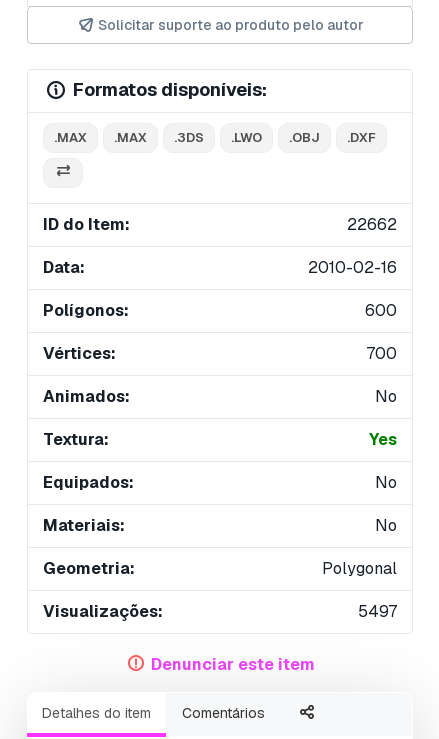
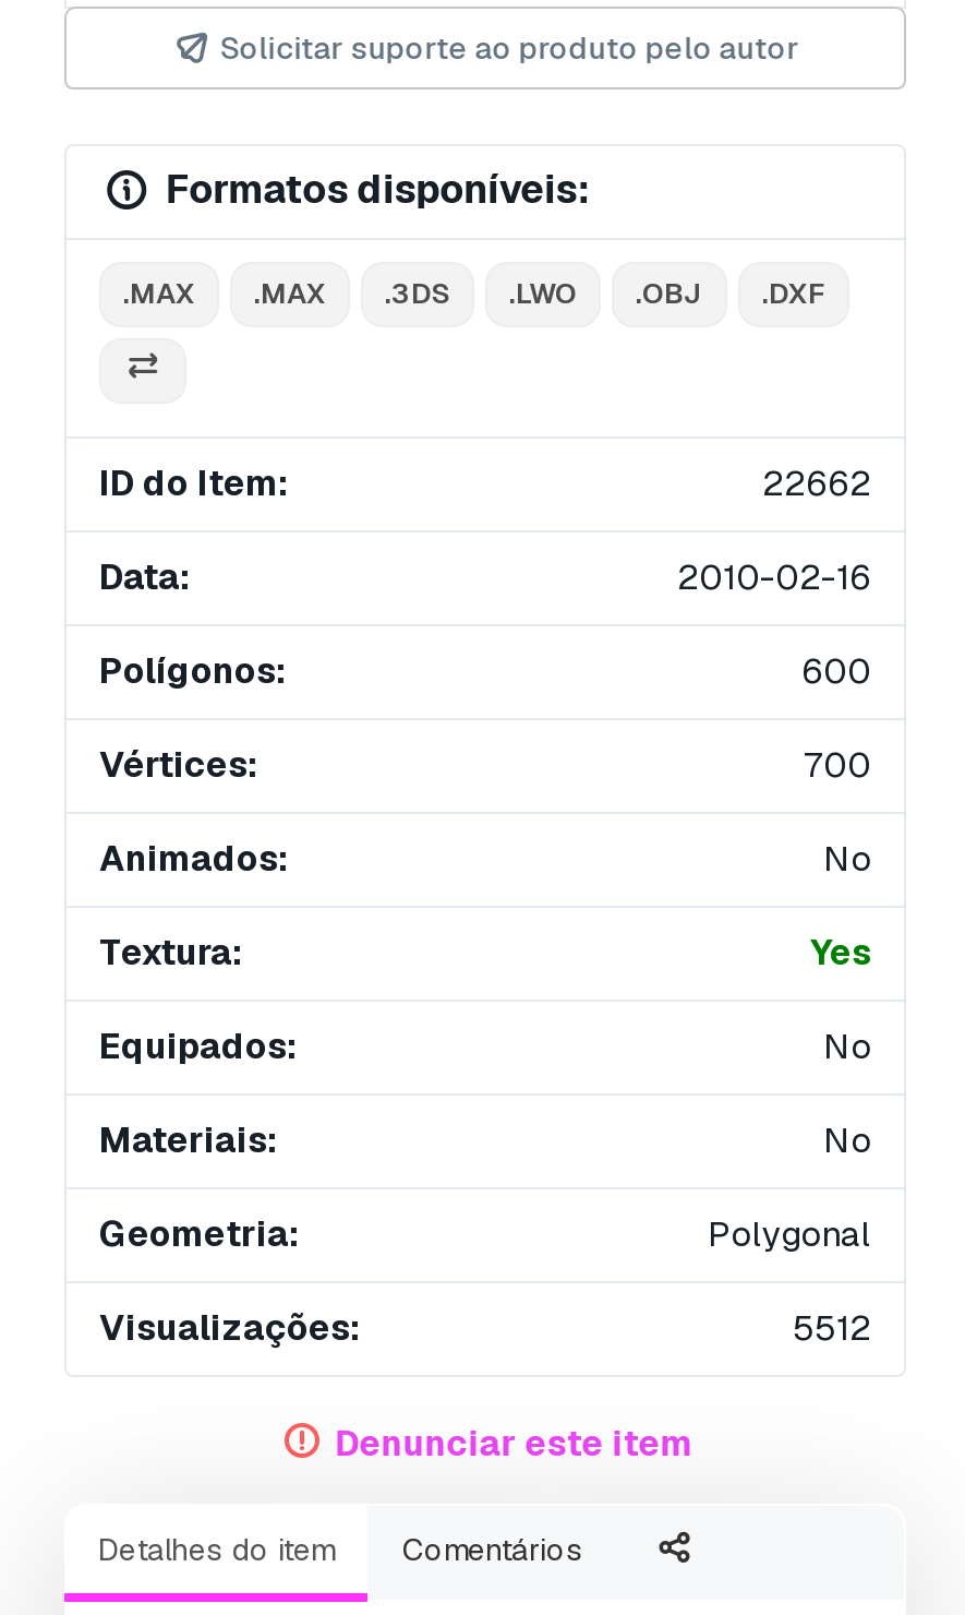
- 5497
+ 5512
